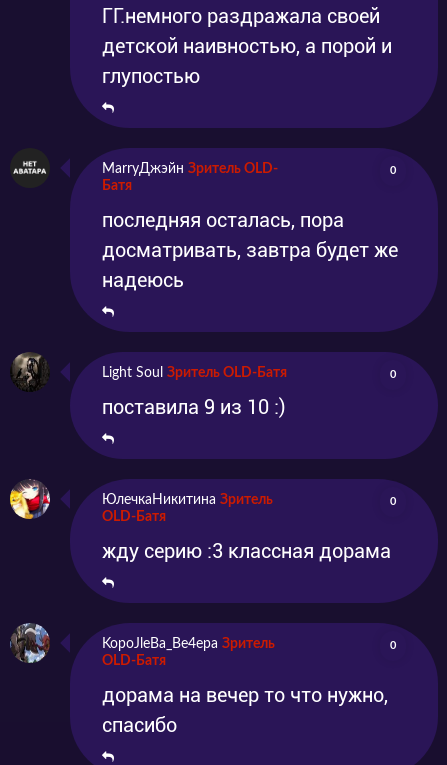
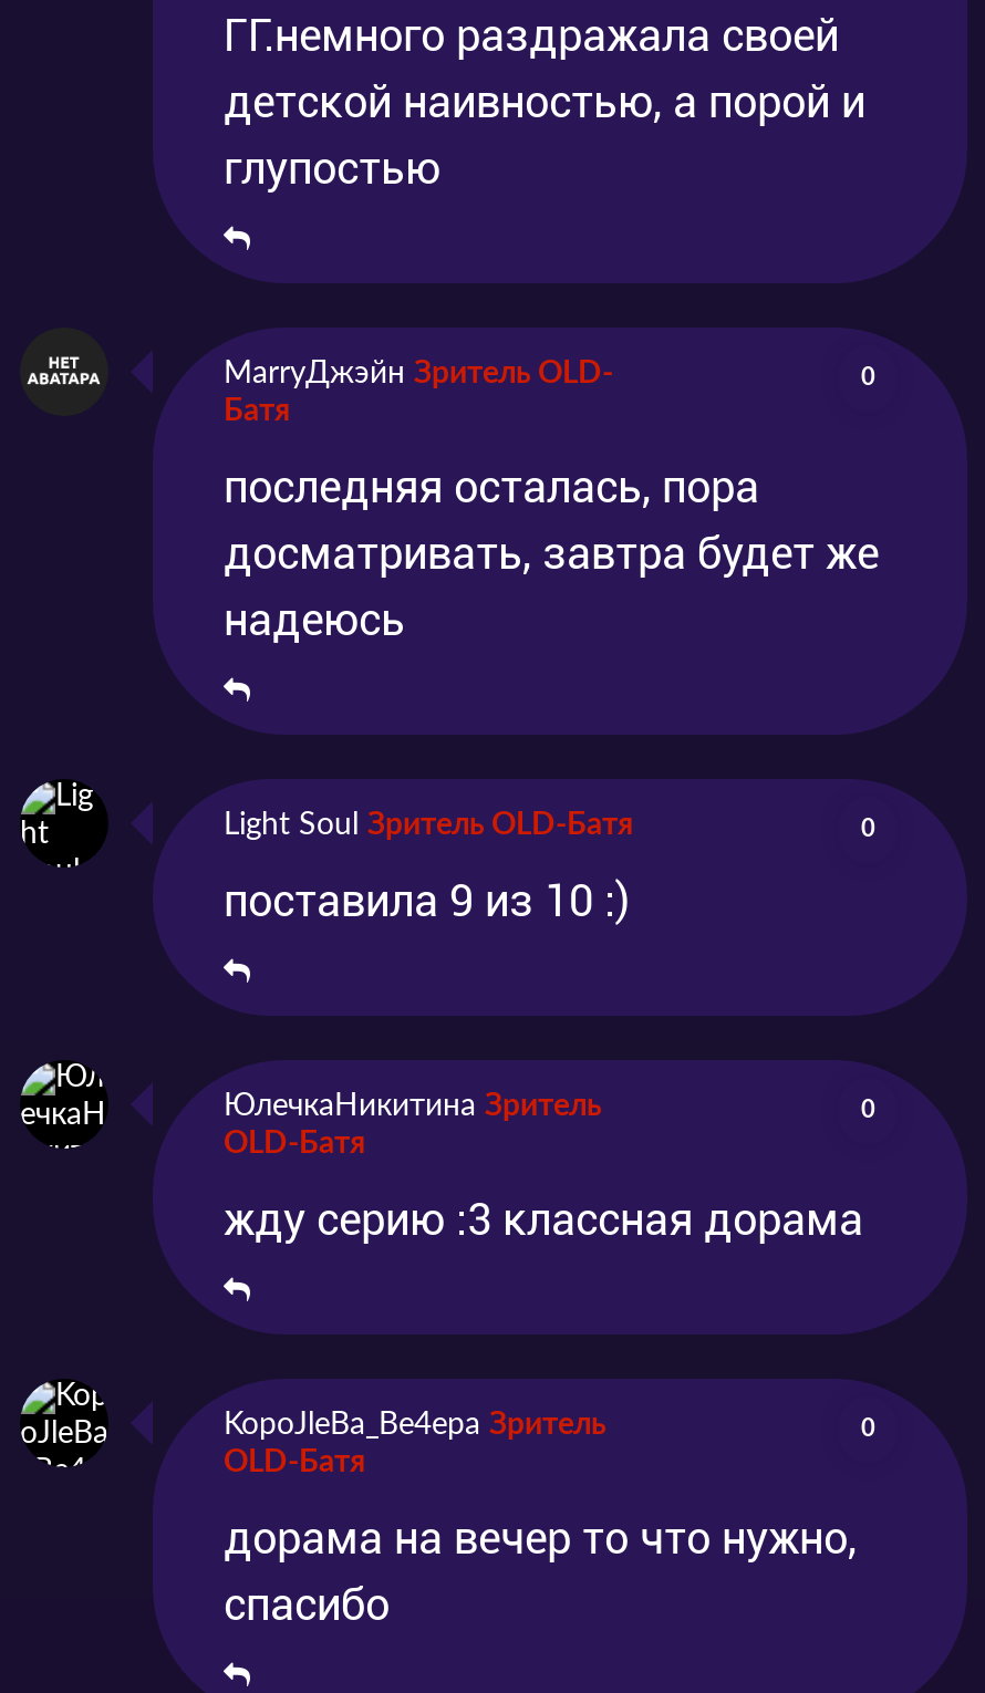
- [image]
+ [image]

- [image]
+ [image]

- [image]
+ [image]
